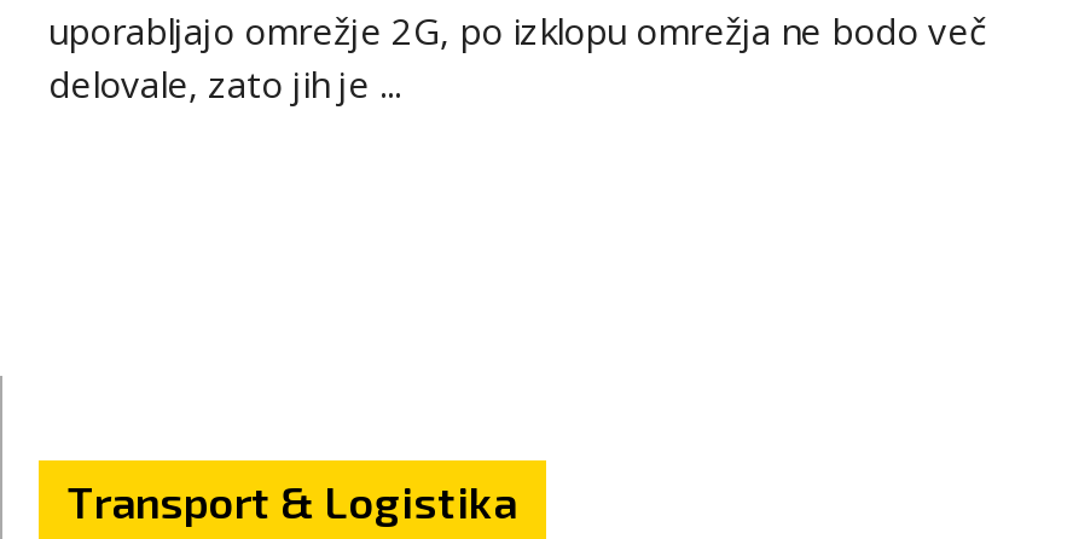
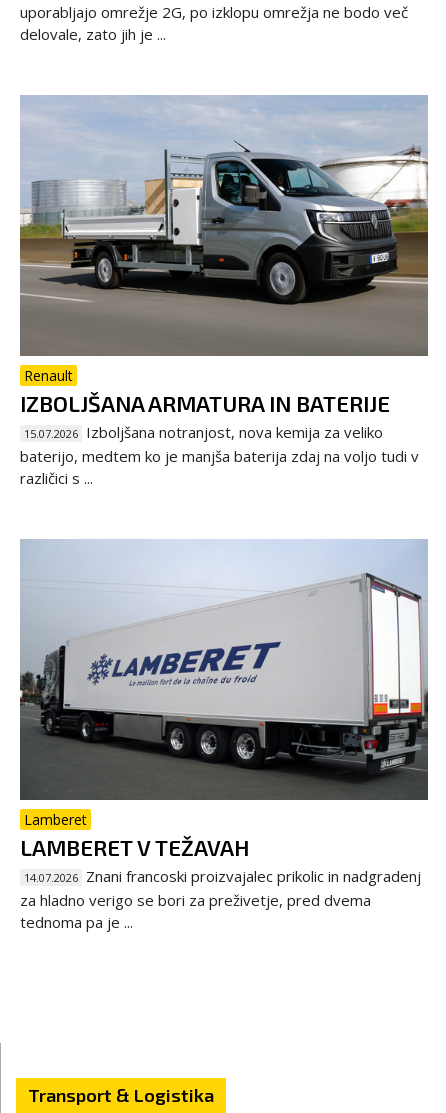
+ [image]
+ Renault
+ IZBOLJŠANA ARMATURA IN BATERIJE
+ 15.07.2026 Izboljšana notranjost, nova kemija za veliko
+ baterijo, medtem ko je manjša baterija zdaj na voljo tudi v
+ različici s ...

+ [image]
+ Lamberet
+ LAMBERET V TEŽAVAH
+ 14.07.2026 Znani francoski proizvajalec prikolic in nadgradenj
+ za hladno verigo se bori za preživetje, pred dvema
+ tednoma pa je ...
